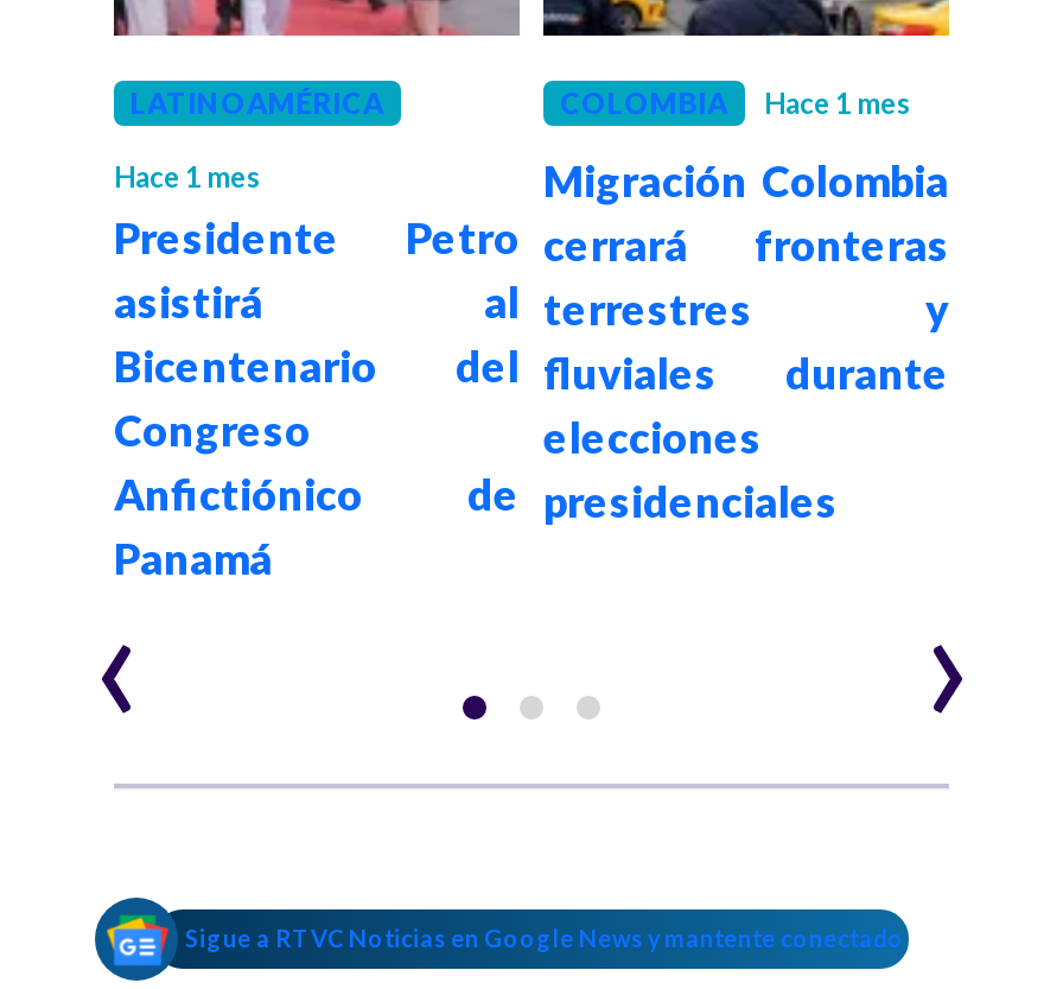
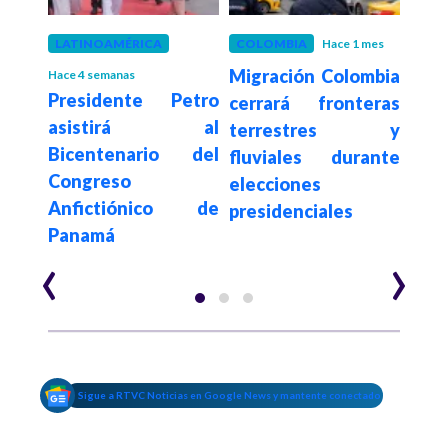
- Hace 1 mes
+ Hace 4 semanas
